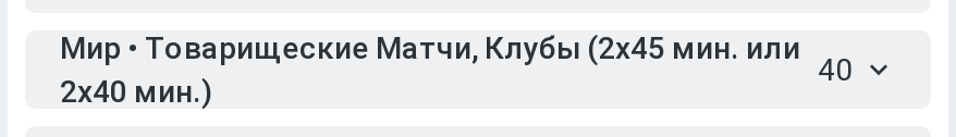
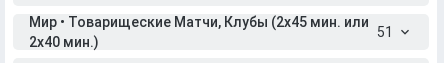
- 40
+ 51
